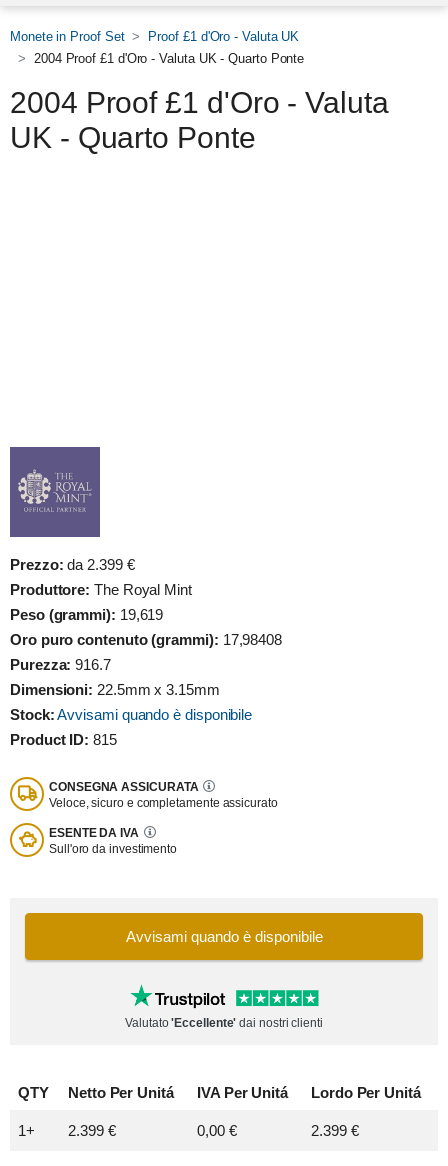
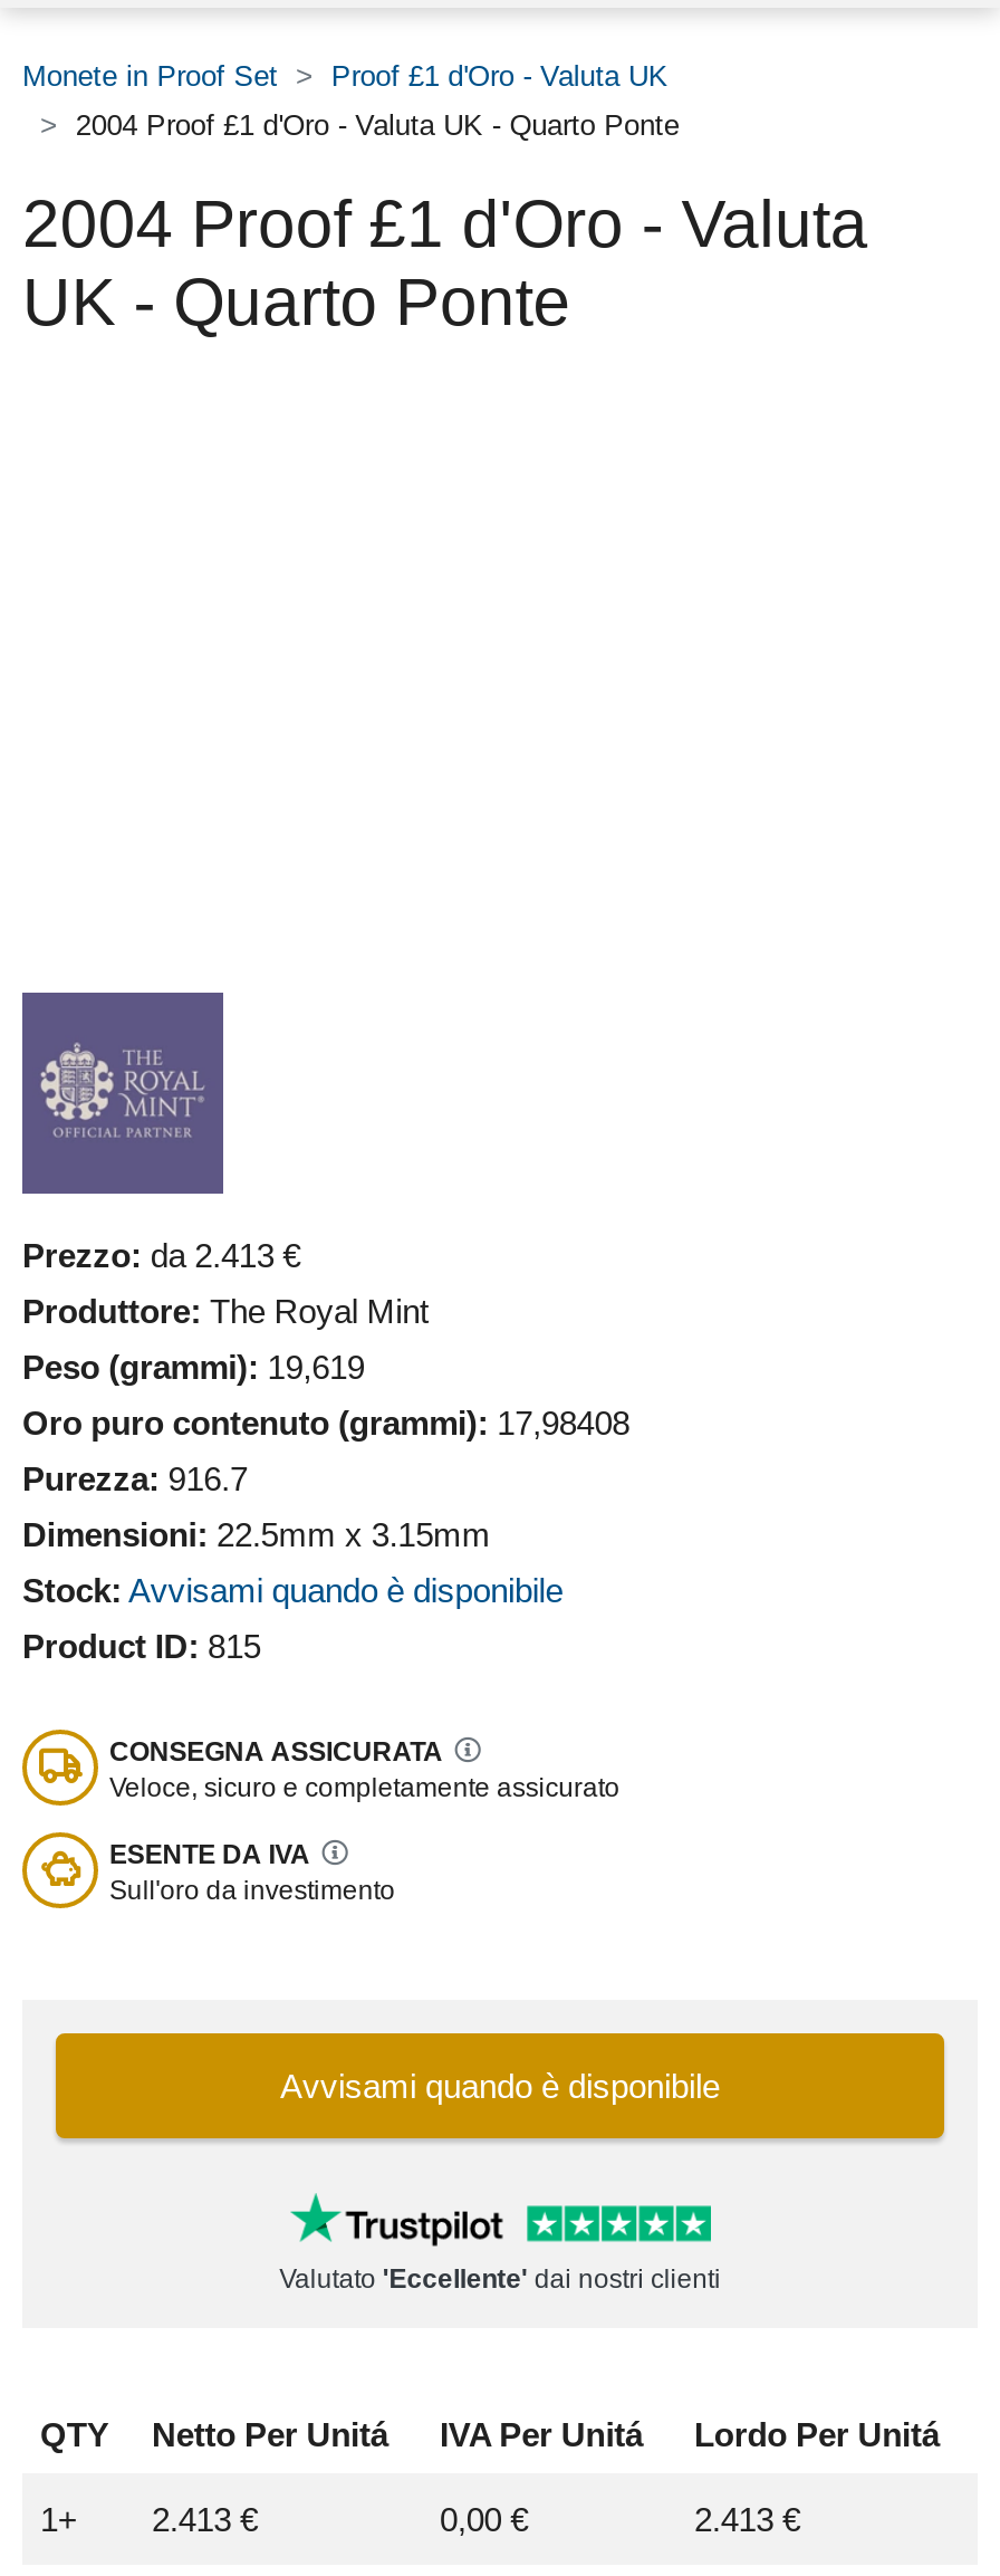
- Prezzo: da 2.399 €
+ Prezzo: da 2.413 €

- 1+ 2.399 €
+ 1+ 2.413 €

- 2.399 €
+ 2.413 €
